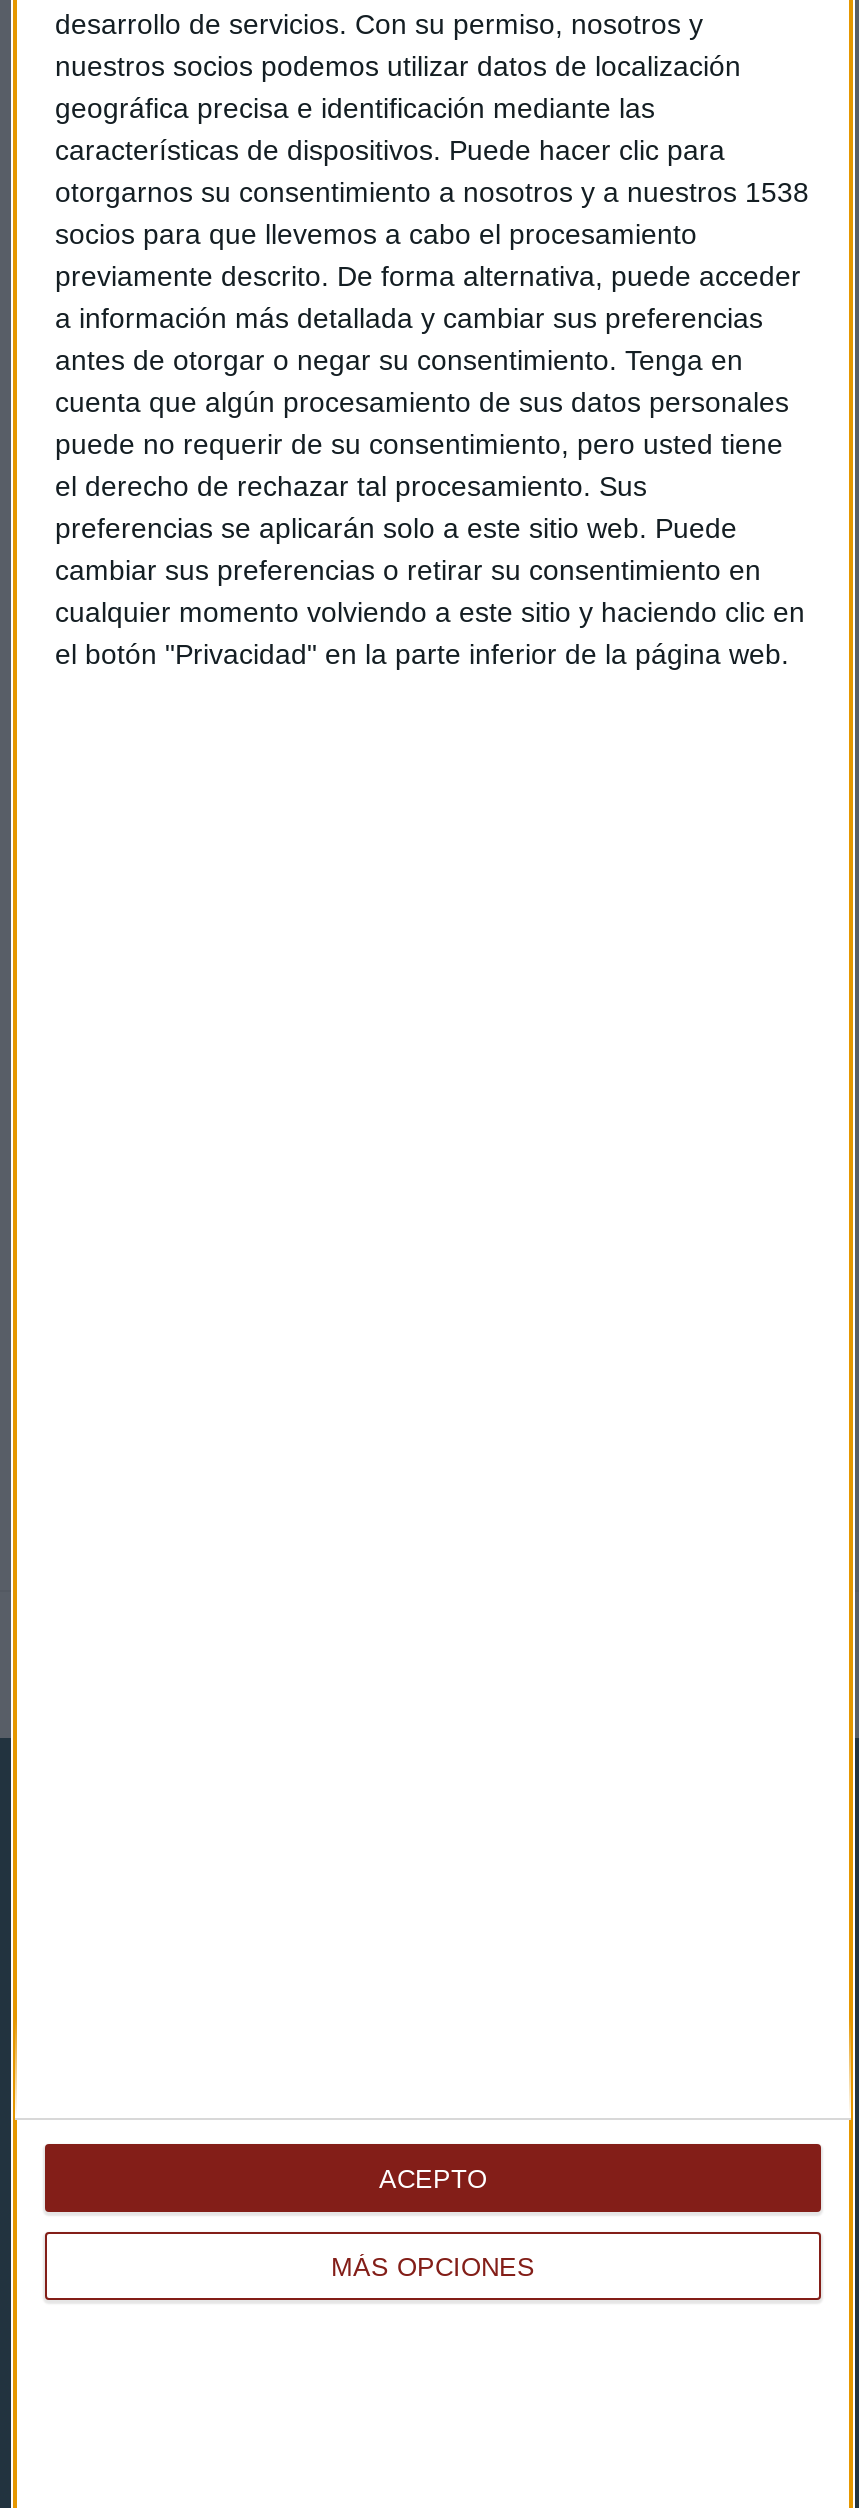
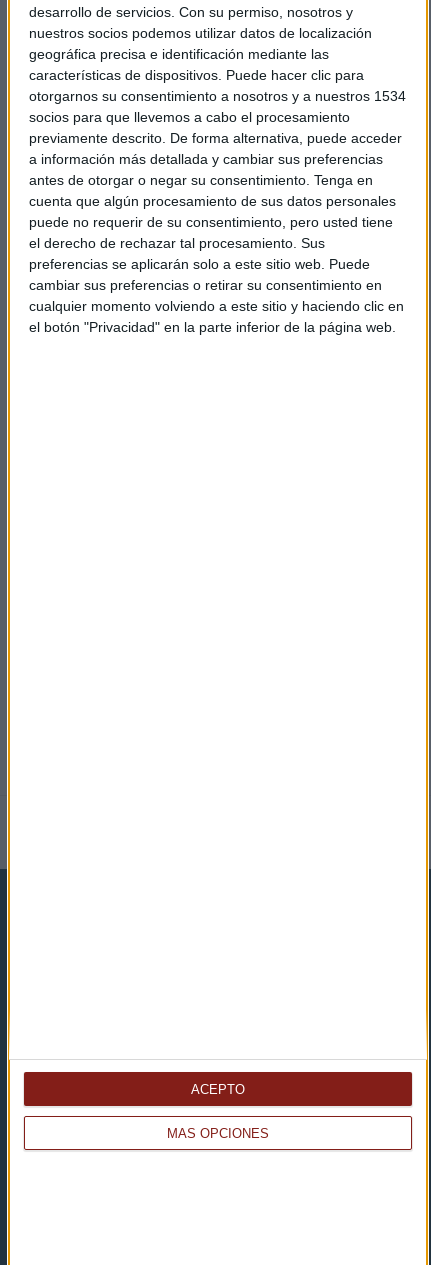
- otorgarnos su consentimiento a nosotros y a nuestros 1538
+ otorgarnos su consentimiento a nosotros y a nuestros 1534
